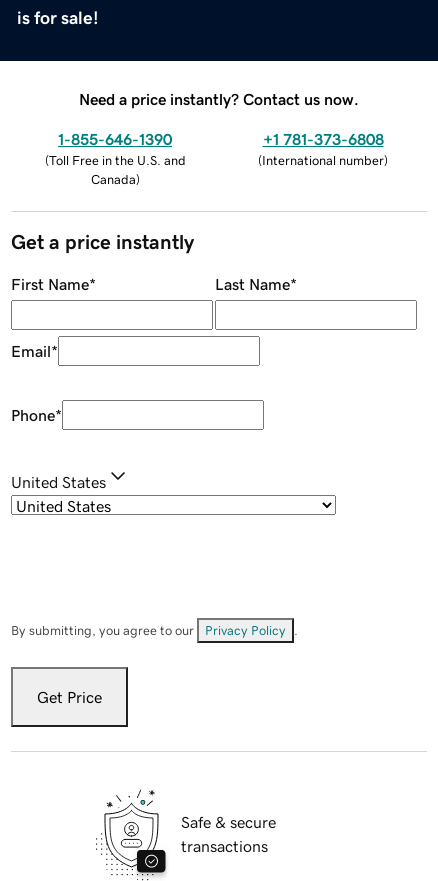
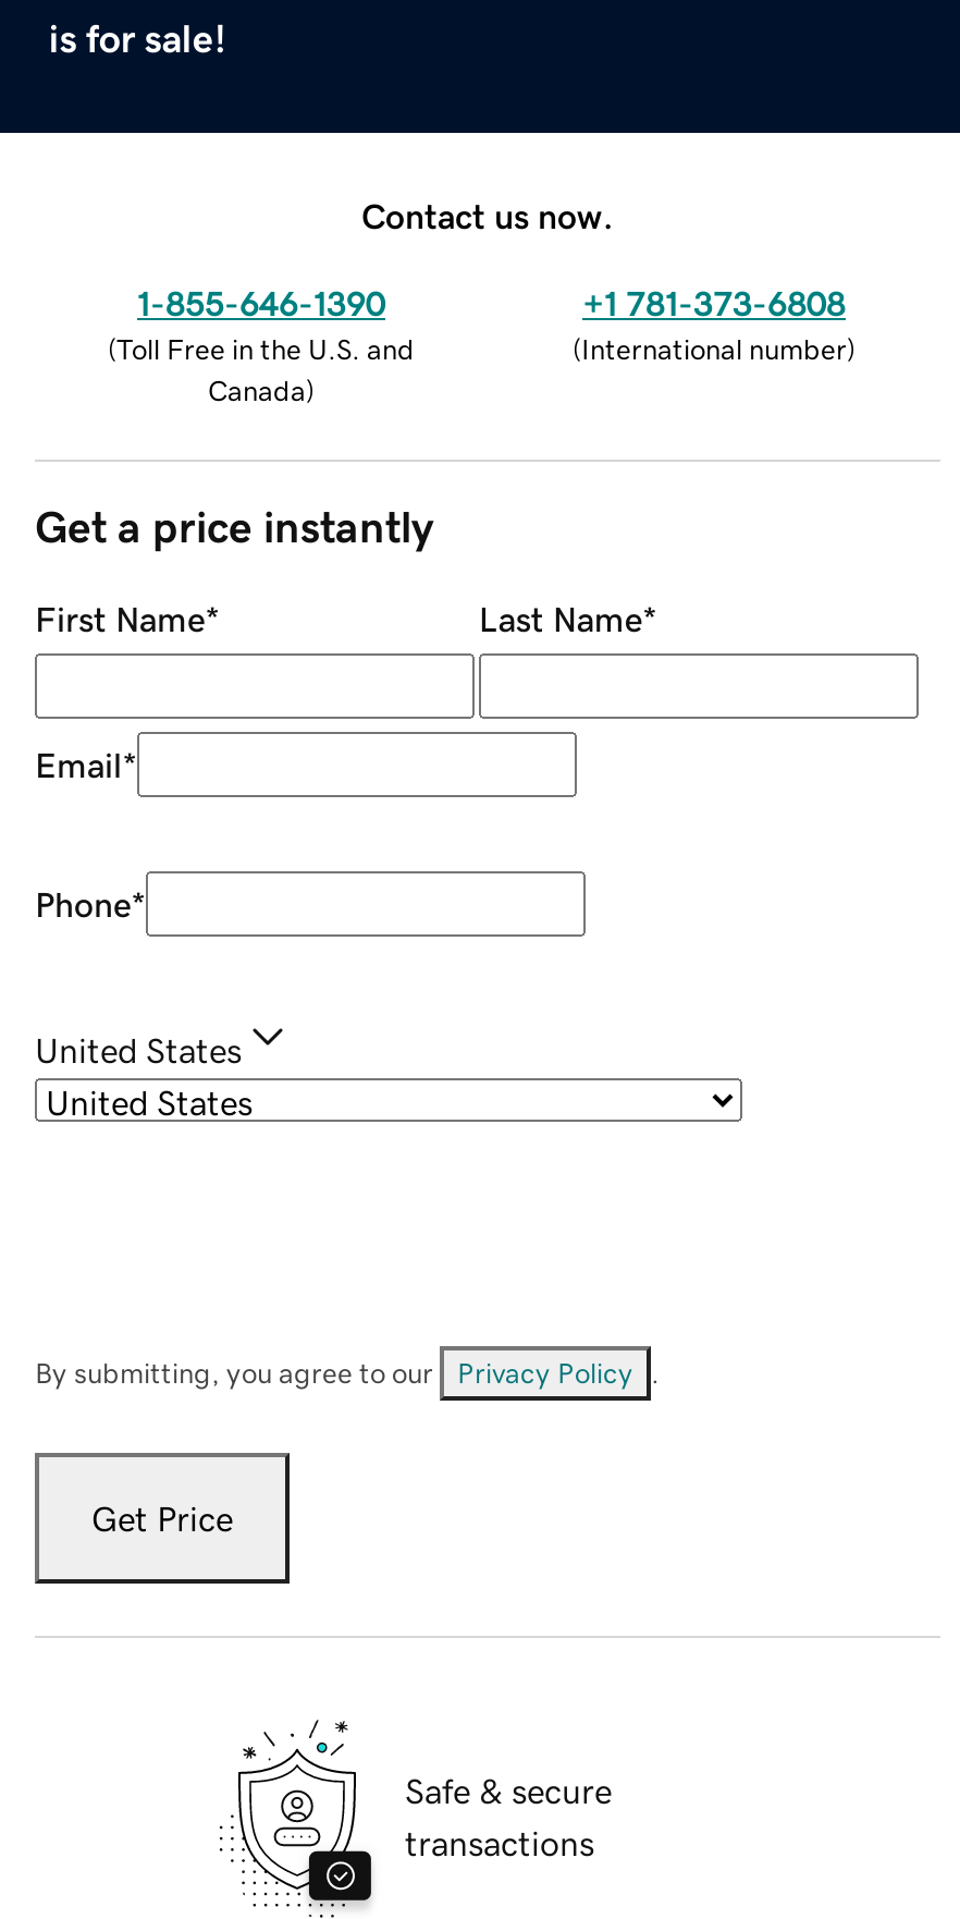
- Need a price instantly? Contact us now.
+ Contact us now.
